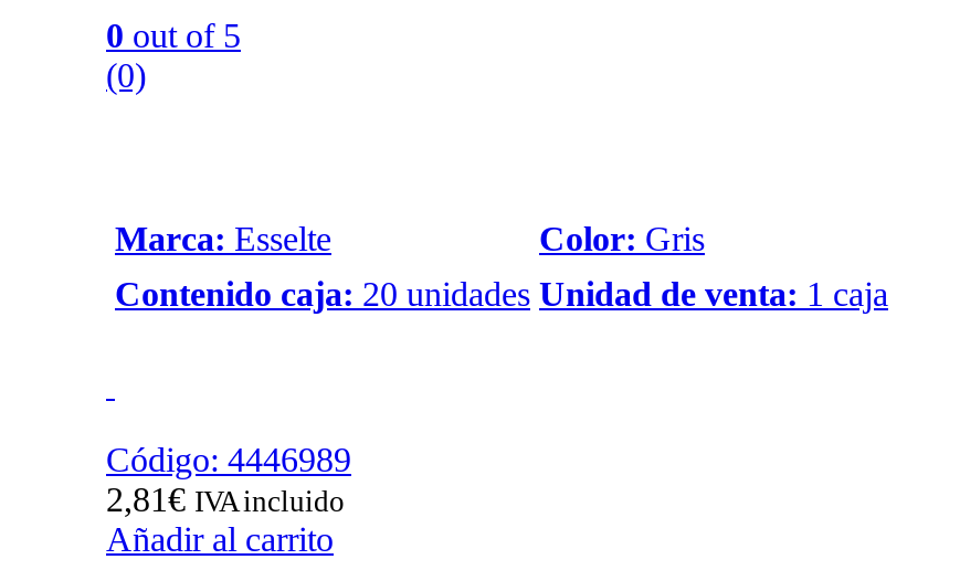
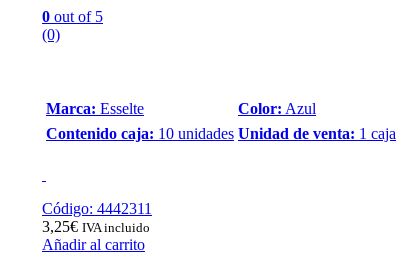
- Color: Gris
+ Color: Azul

- Contenido caja: 20 unidades Unidad de venta: 1 caja
+ Contenido caja: 10 unidades Unidad de venta: 1 caja

- Código: 4446989
+ Código: 4442311

- 2,81 € IVA incluido
+ 3,25 € IVA incluido
